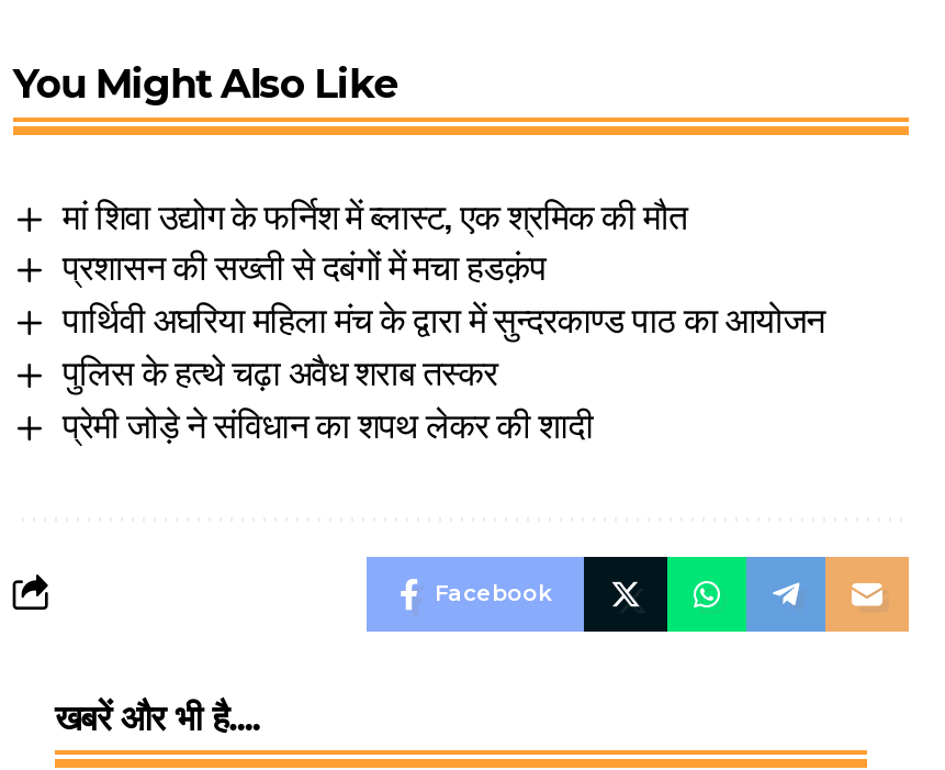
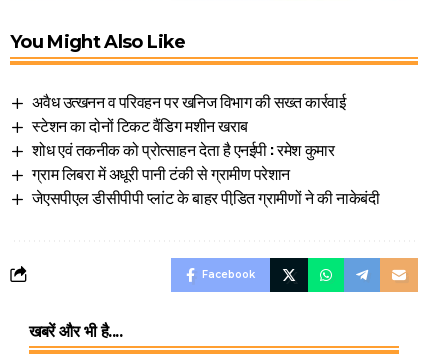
- मां शिवा उद्योग के फर्निश में ब्लास्ट, एक श्रमिक की मौत
- प्रशासन की सख्ती से दबंगों में मचा हडक़ंप
- पार्थिवी अघरिया महिला मंच के द्वारा में सुन्दरकाण्ड पाठ का आयोजन
- पुलिस के हत्थे चढ़ा अवैध शराब तस्कर
- प्रेमी जोड़े ने संविधान का शपथ लेकर की शादी
+ अवैध उत्खनन व परिवहन पर खनिज विभाग की सख्त कार्रवाई
+ स्टेशन का दोनों टिकट वैंडिग मशीन खराब
+ शोध एवं तकनीक को प्रोत्साहन देता है एनईपी : रमेश कुमार
+ ग्राम लिबरा में अधूरी पानी टंकी से ग्रामीण परेशान
+ जेएसपीएल डीसीपीपी प्लांट के बाहर पीडि़त ग्रामीणों ने की नाकेबंदी
